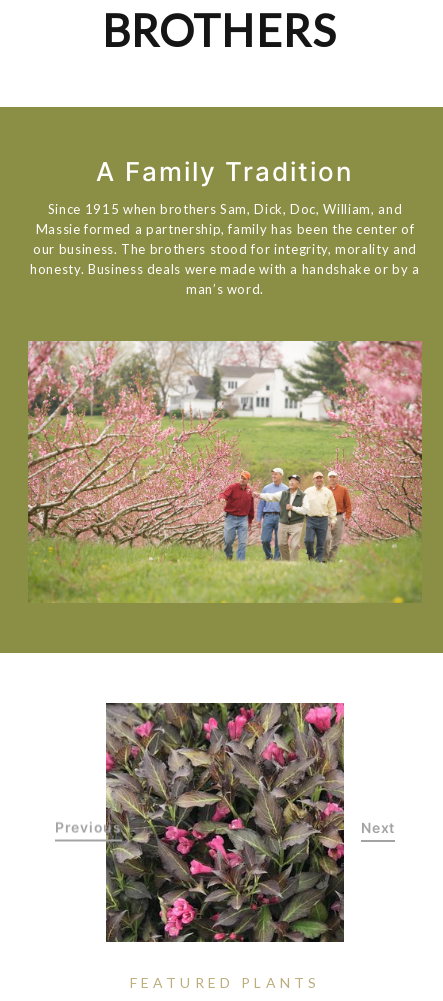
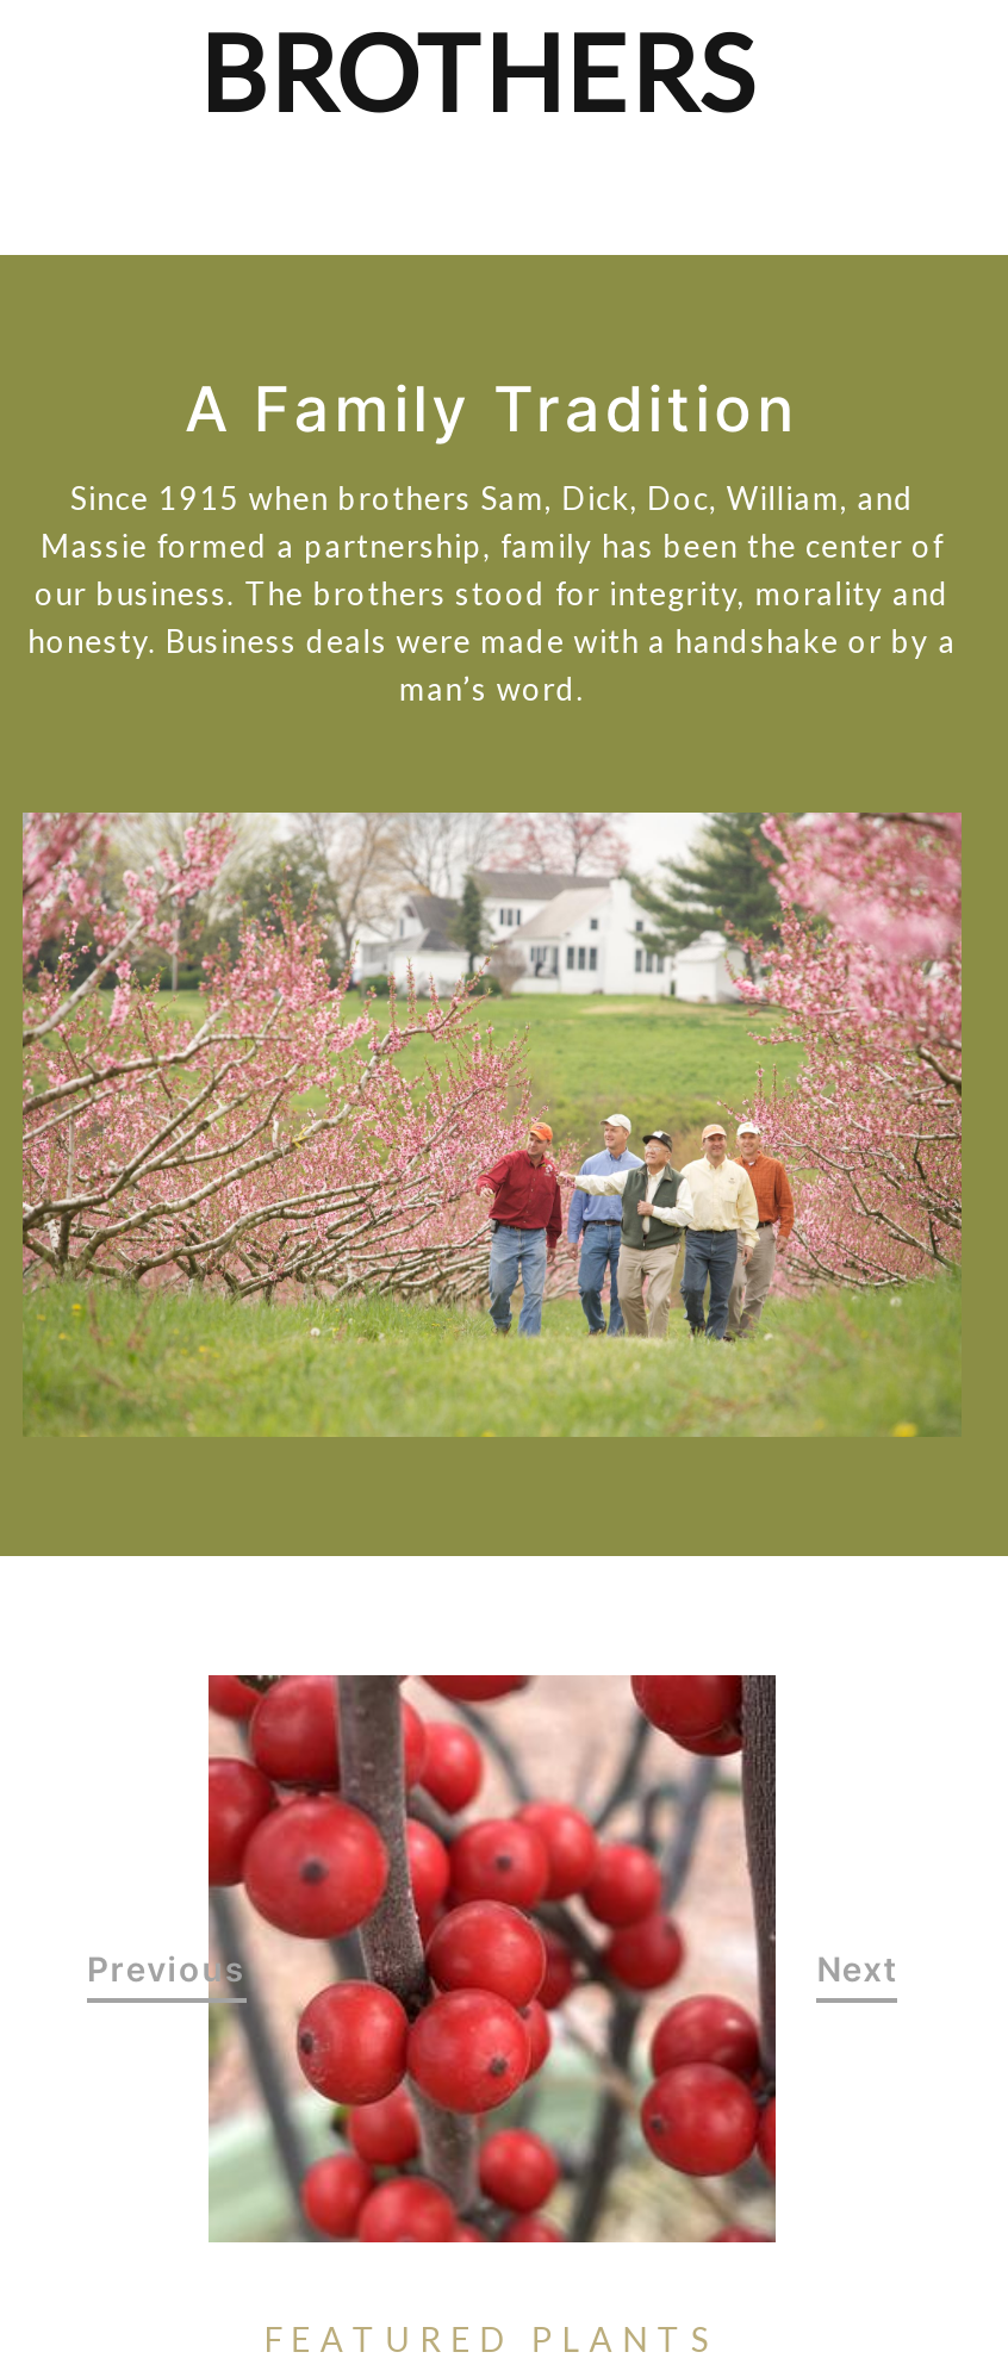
- [image]
+ [image]
